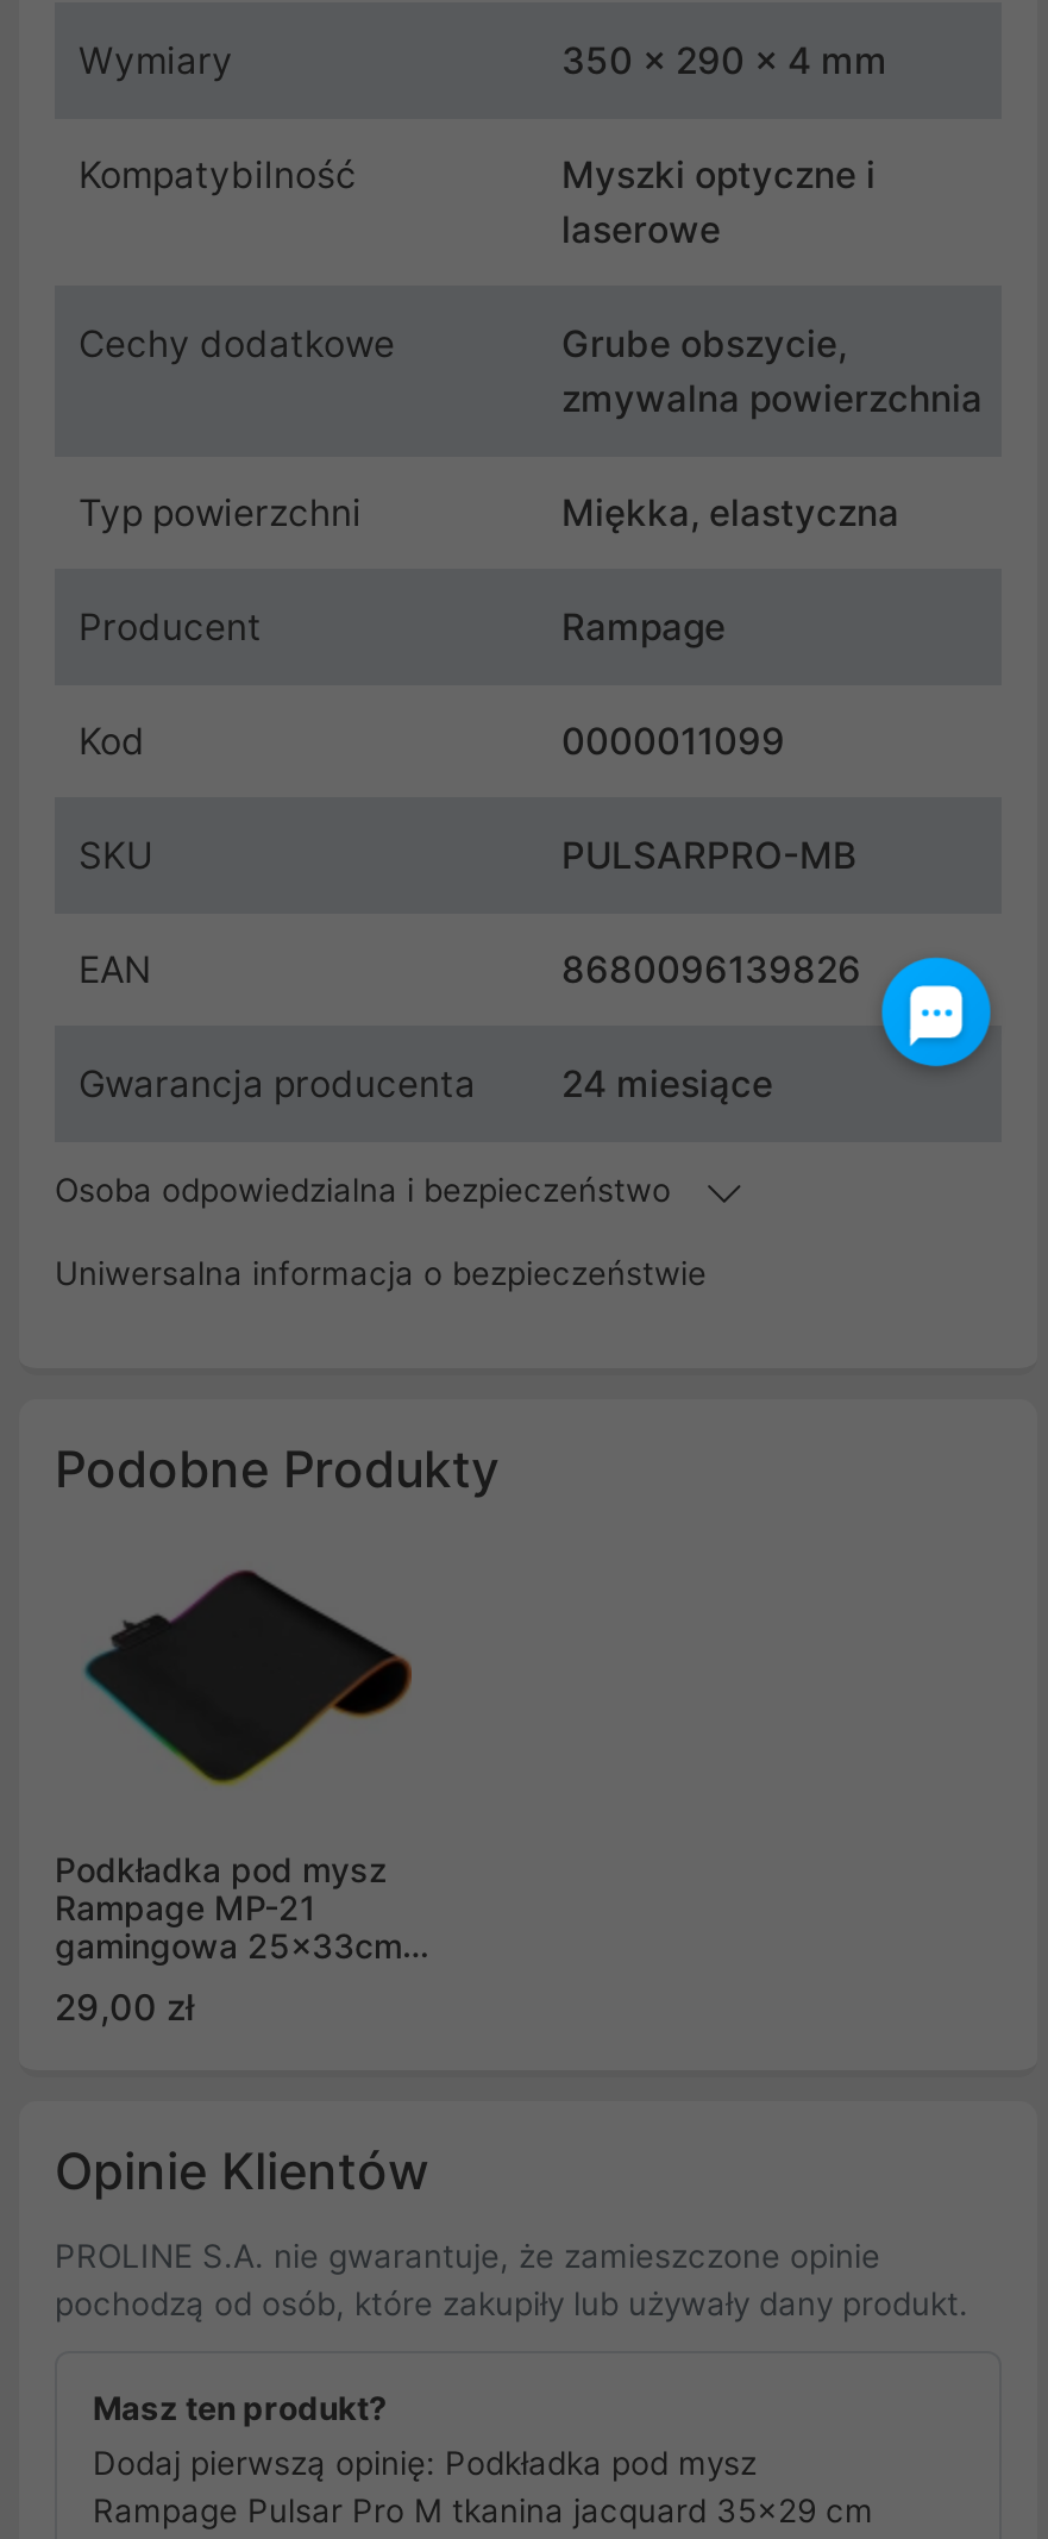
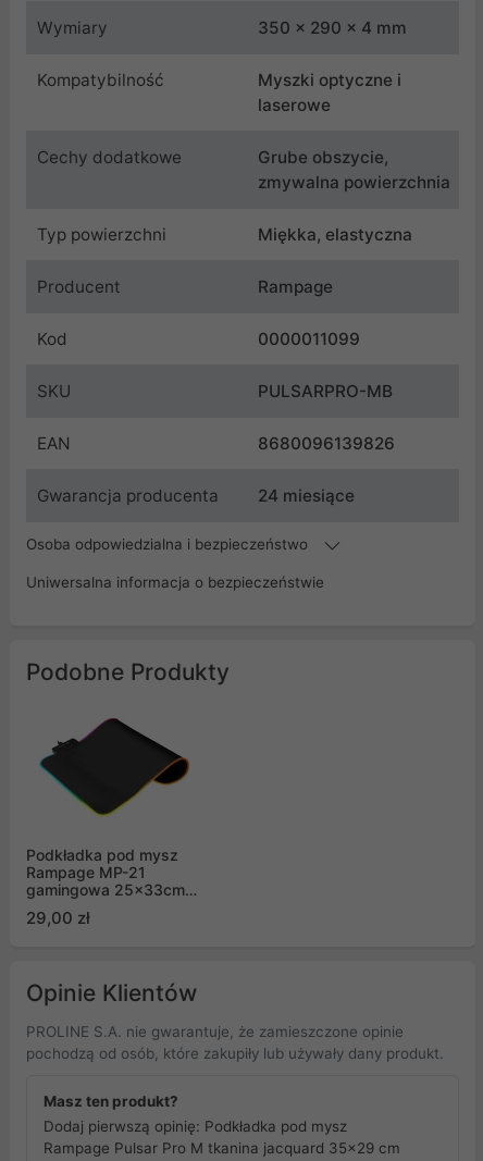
- [image]
